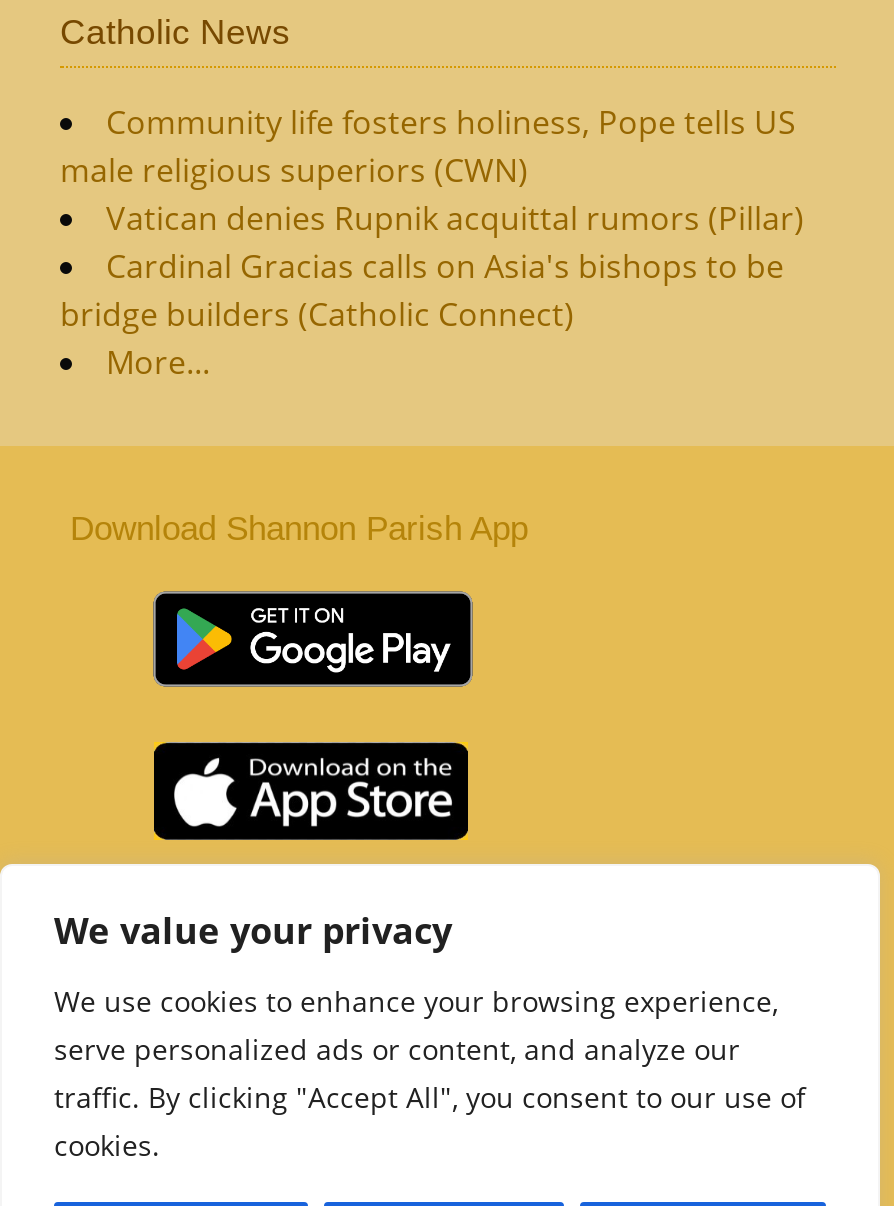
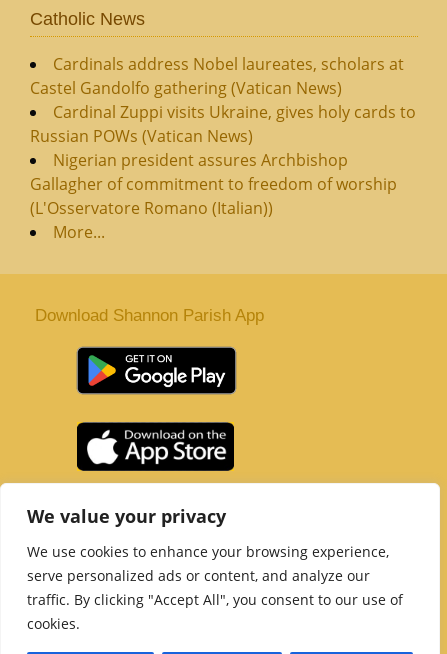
- Community life fosters holiness, Pope tells US
- male religious superiors (CWN)
- Vatican denies Rupnik acquittal rumors (Pillar)
- Cardinal Gracias calls on Asia's bishops to be
- bridge builders (Catholic Connect)
+ Cardinals address Nobel laureates, scholars at
+ Castel Gandolfo gathering (Vatican News)
+ Cardinal Zuppi visits Ukraine, gives holy cards to
+ Russian POWs (Vatican News)
+ Nigerian president assures Archbishop
+ Gallagher of commitment to freedom of worship
+ (L'Osservatore Romano (Italian))
